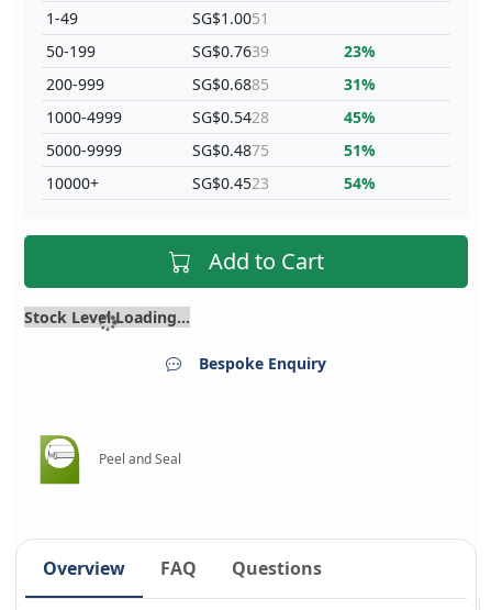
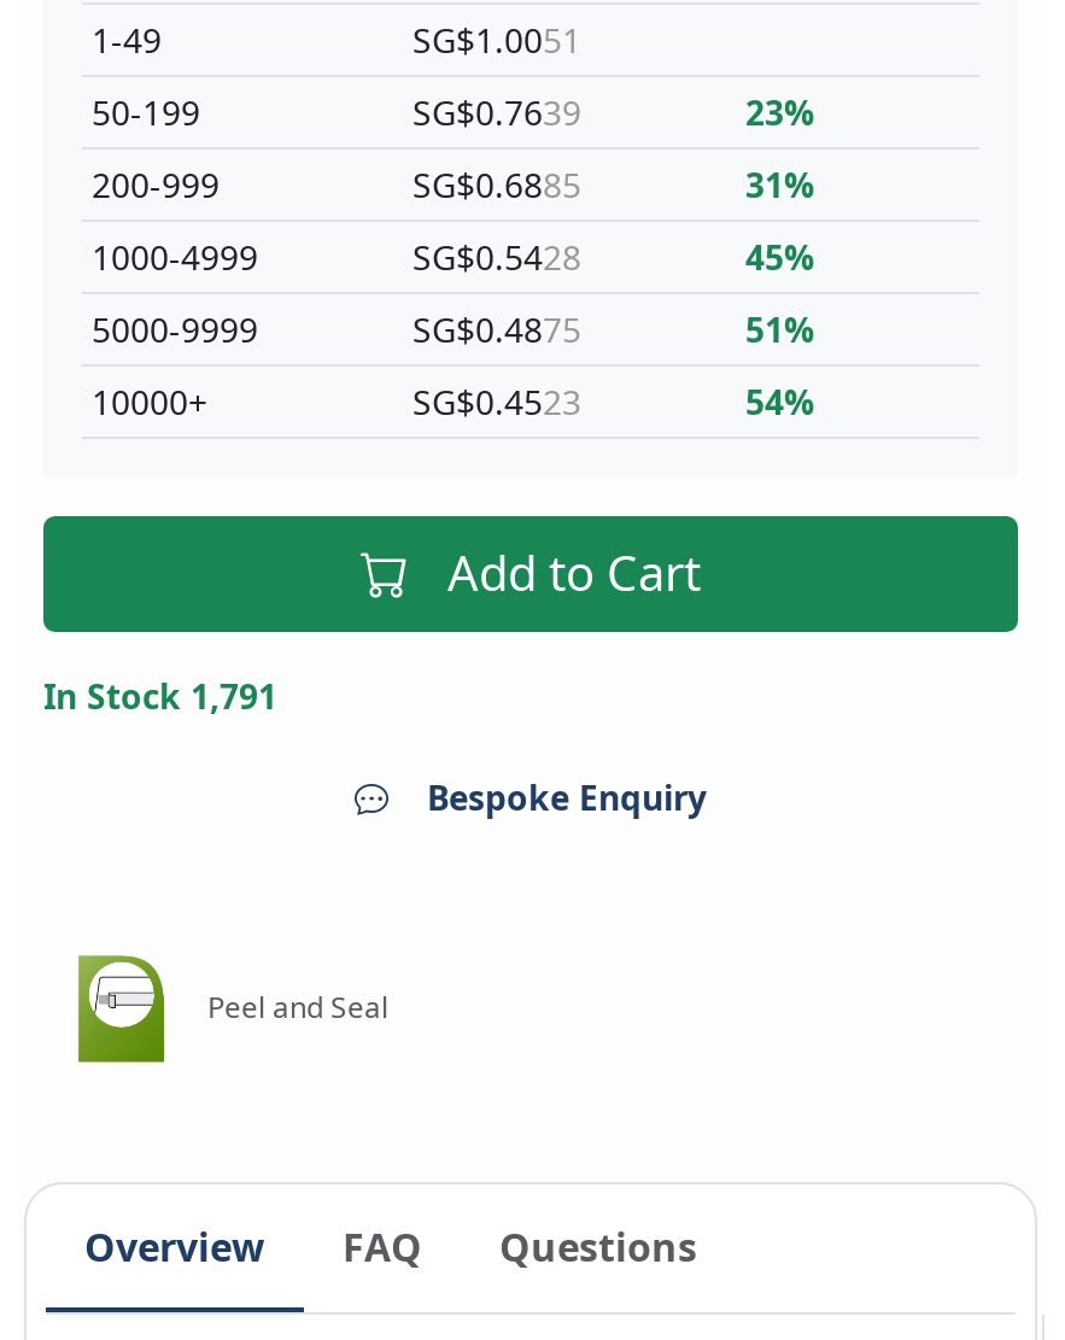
- Stock Level Loading...
+ In Stock 1,791
